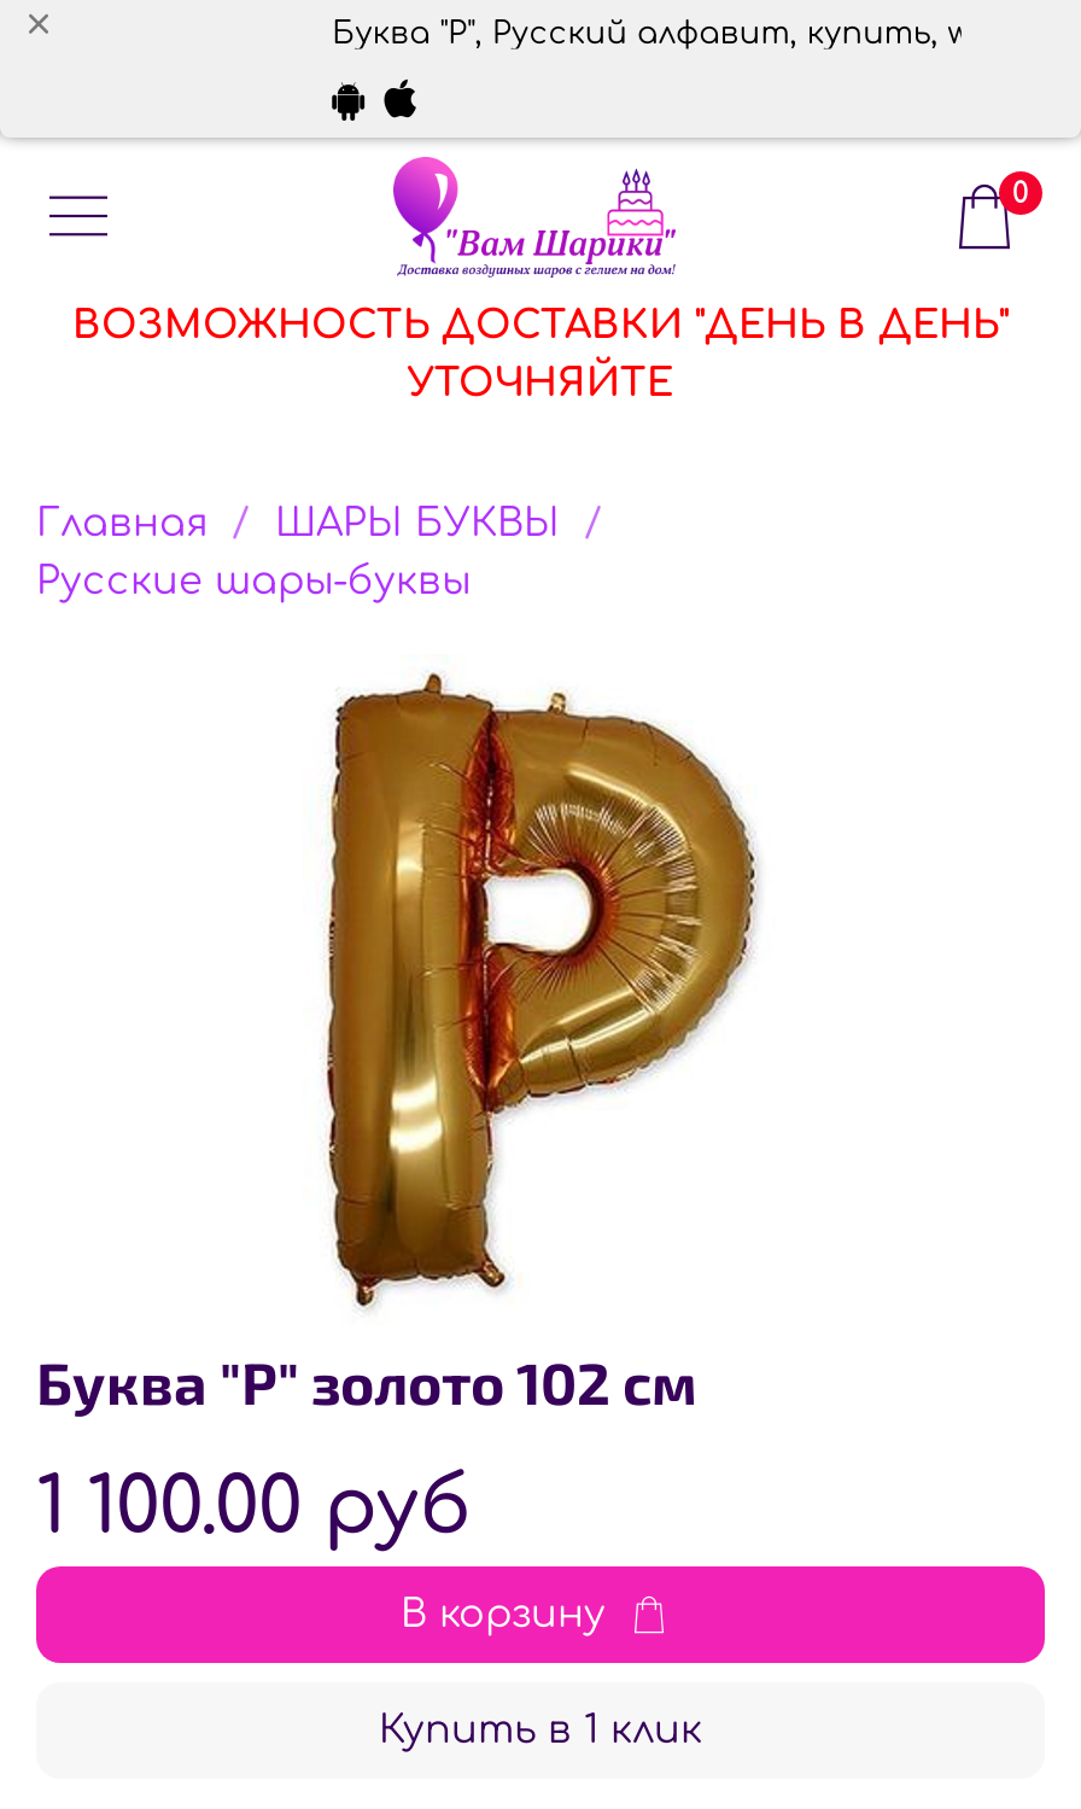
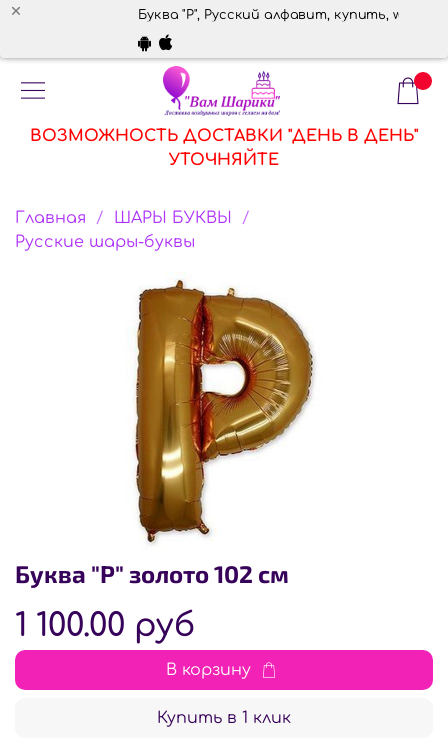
- 0
